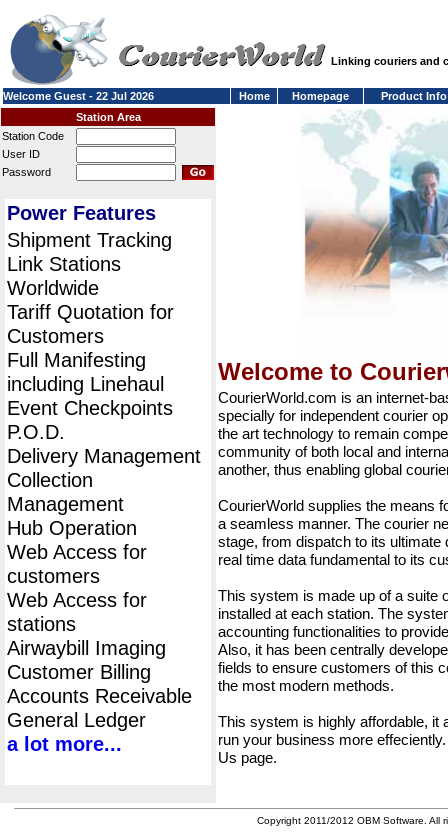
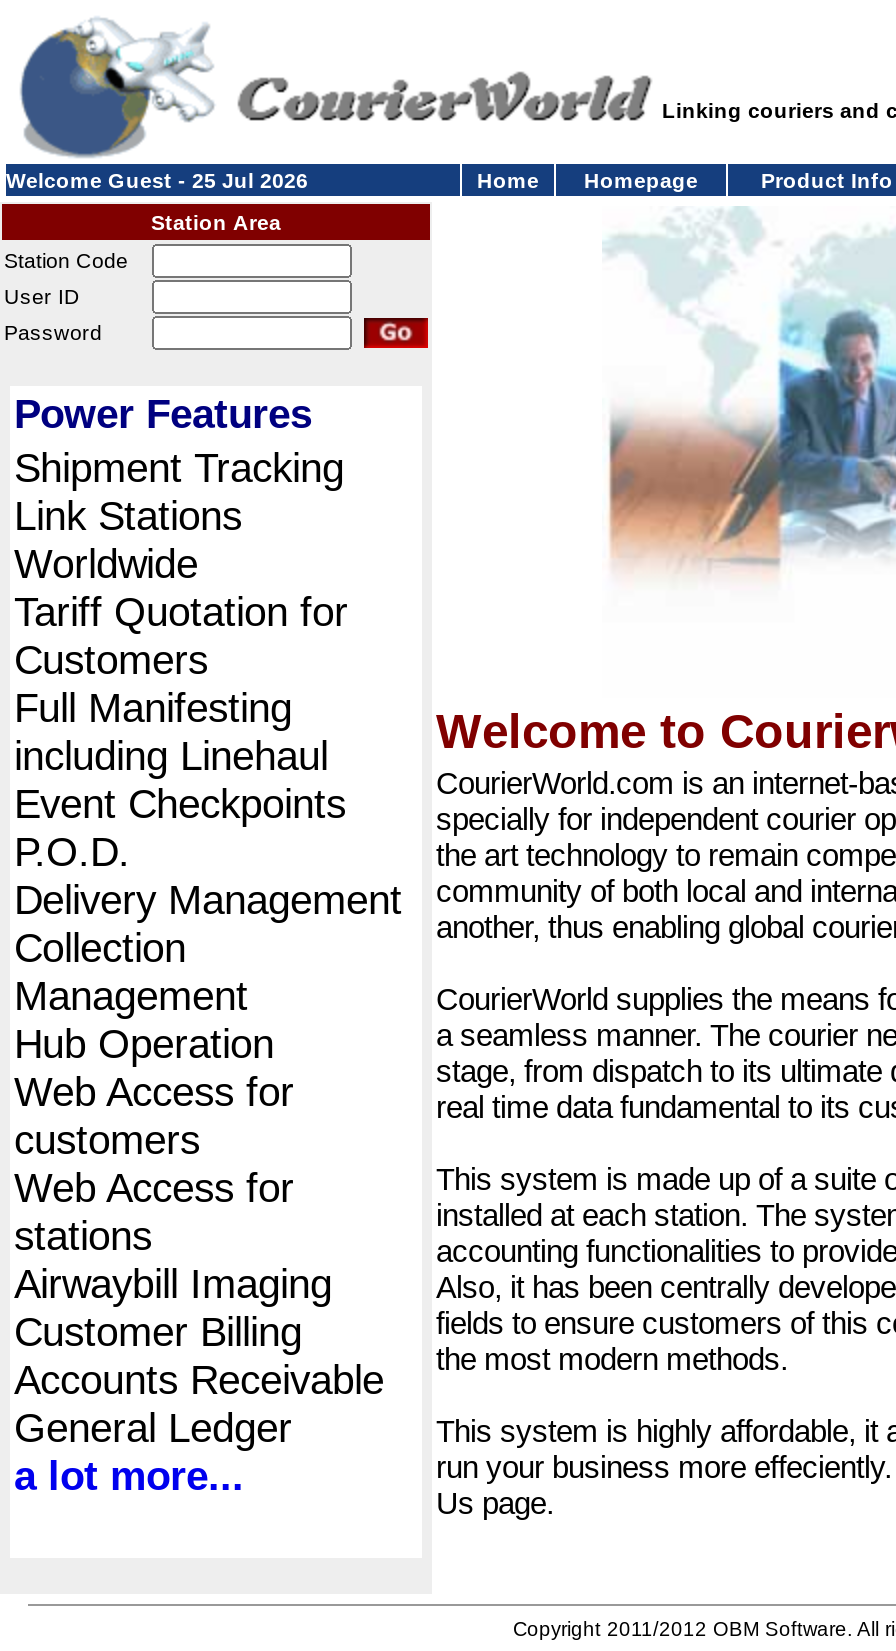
- Welcome Guest - 22 Jul 2026
+ Welcome Guest - 25 Jul 2026
